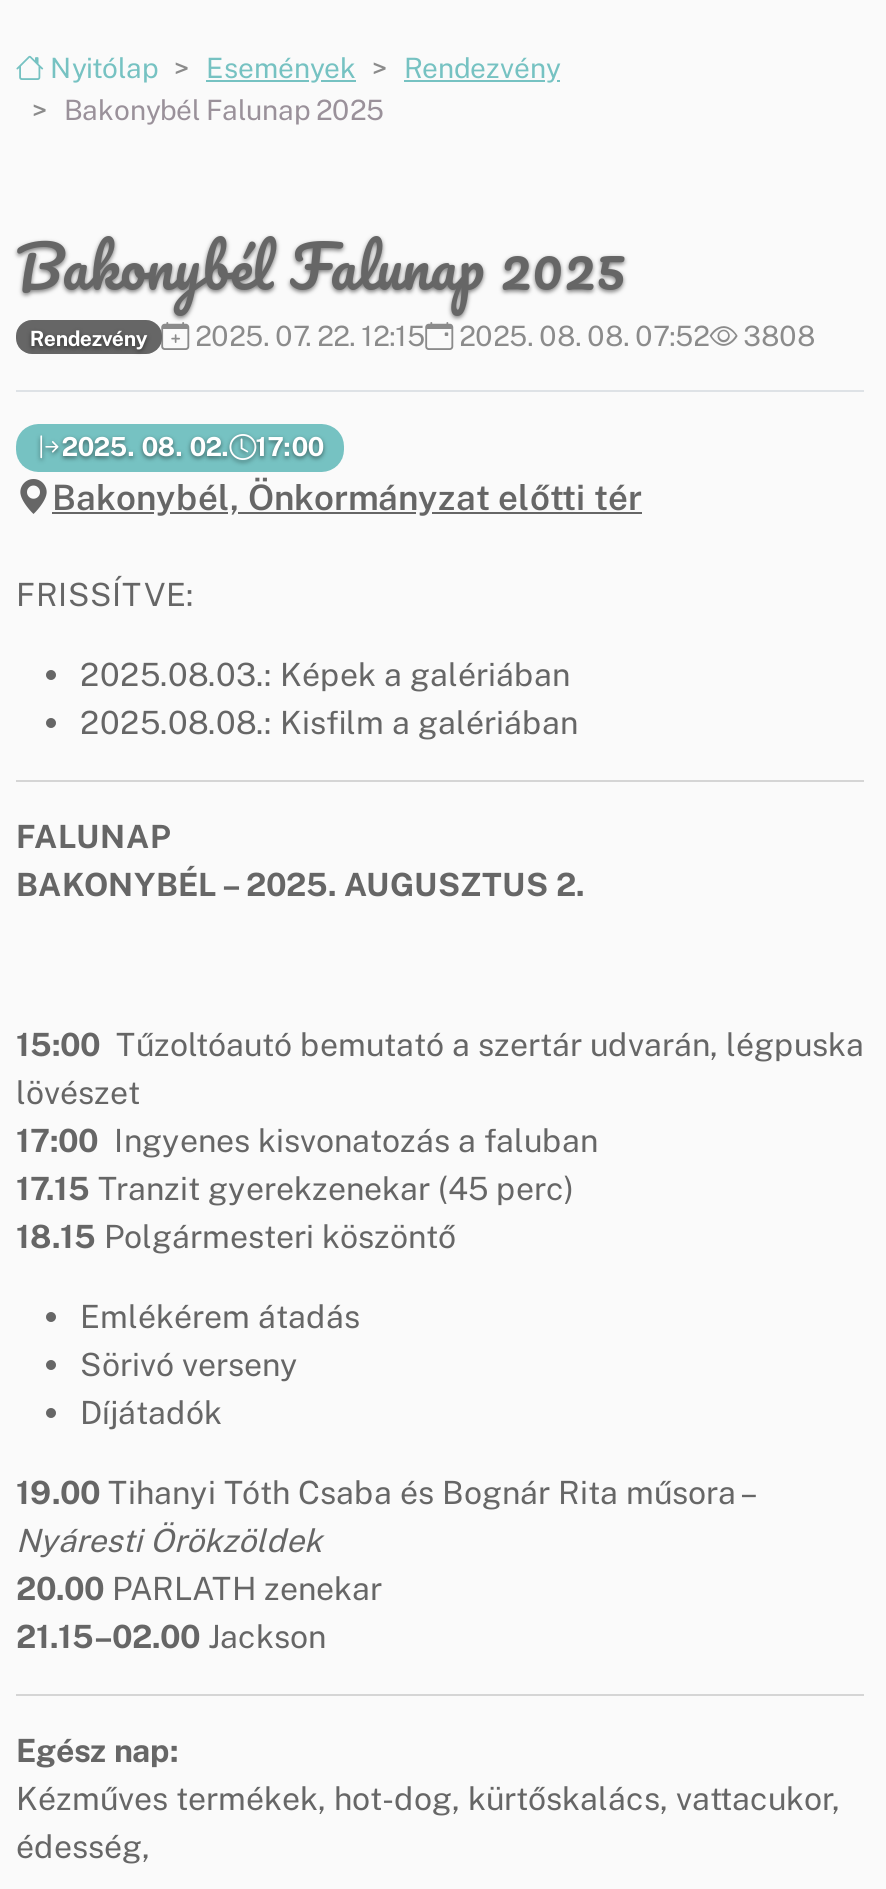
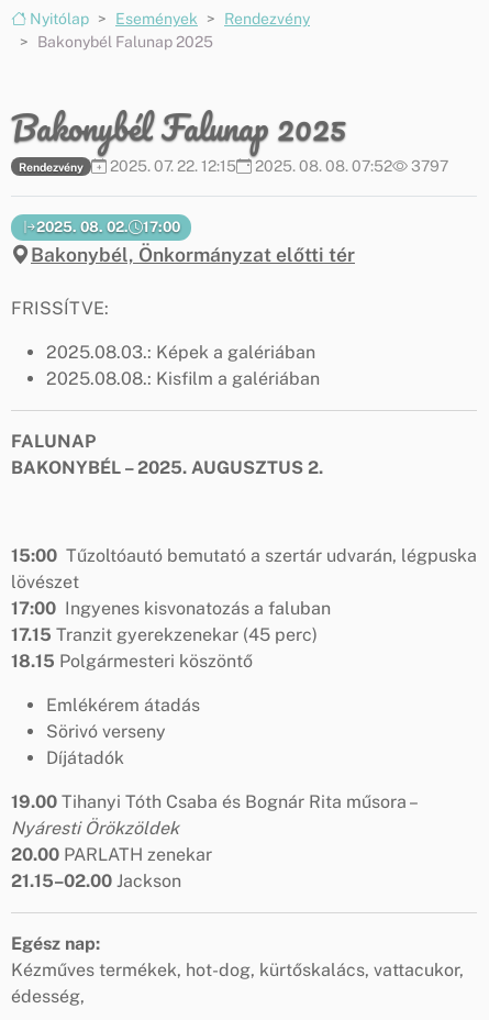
- Rendezvény 2025. 07. 22. 12:15 2025. 08. 08. 07:52 3808
+ Rendezvény 2025. 07. 22. 12:15 2025. 08. 08. 07:52 3797
